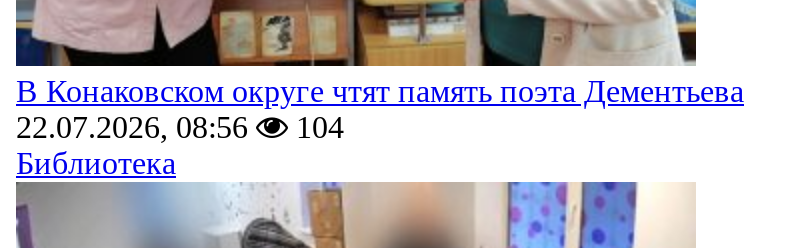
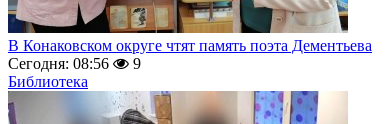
- 22.07.2026, 08:56
- 104
+ Сегодня: 08:56
+ 9
